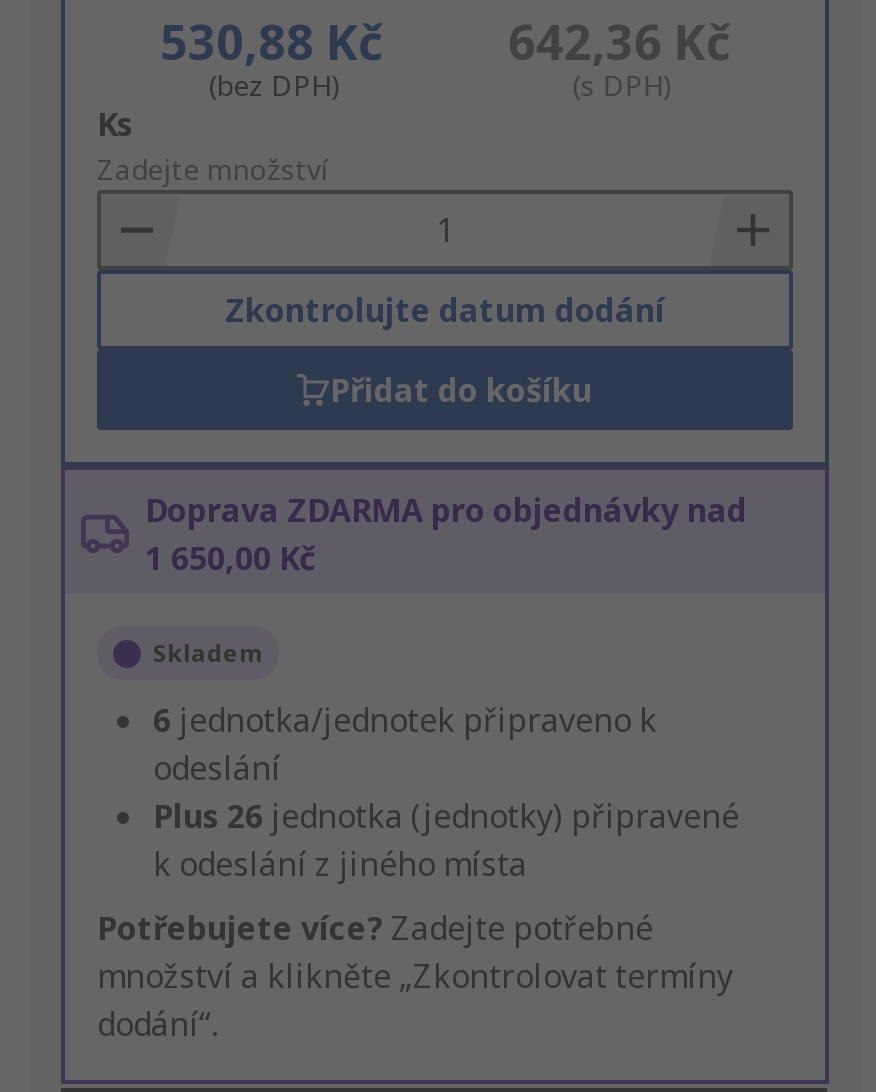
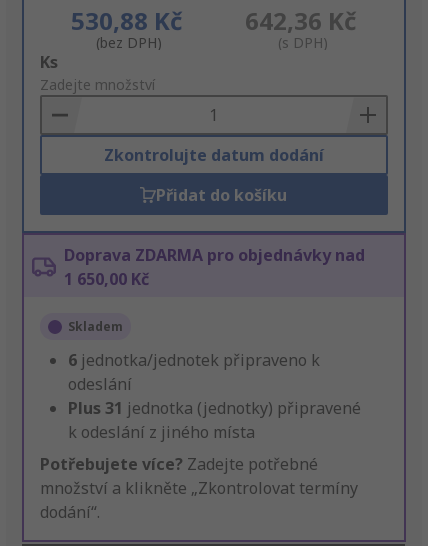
- Plus 26 jednotka (jednotky) připravené
+ Plus 31 jednotka (jednotky) připravené
